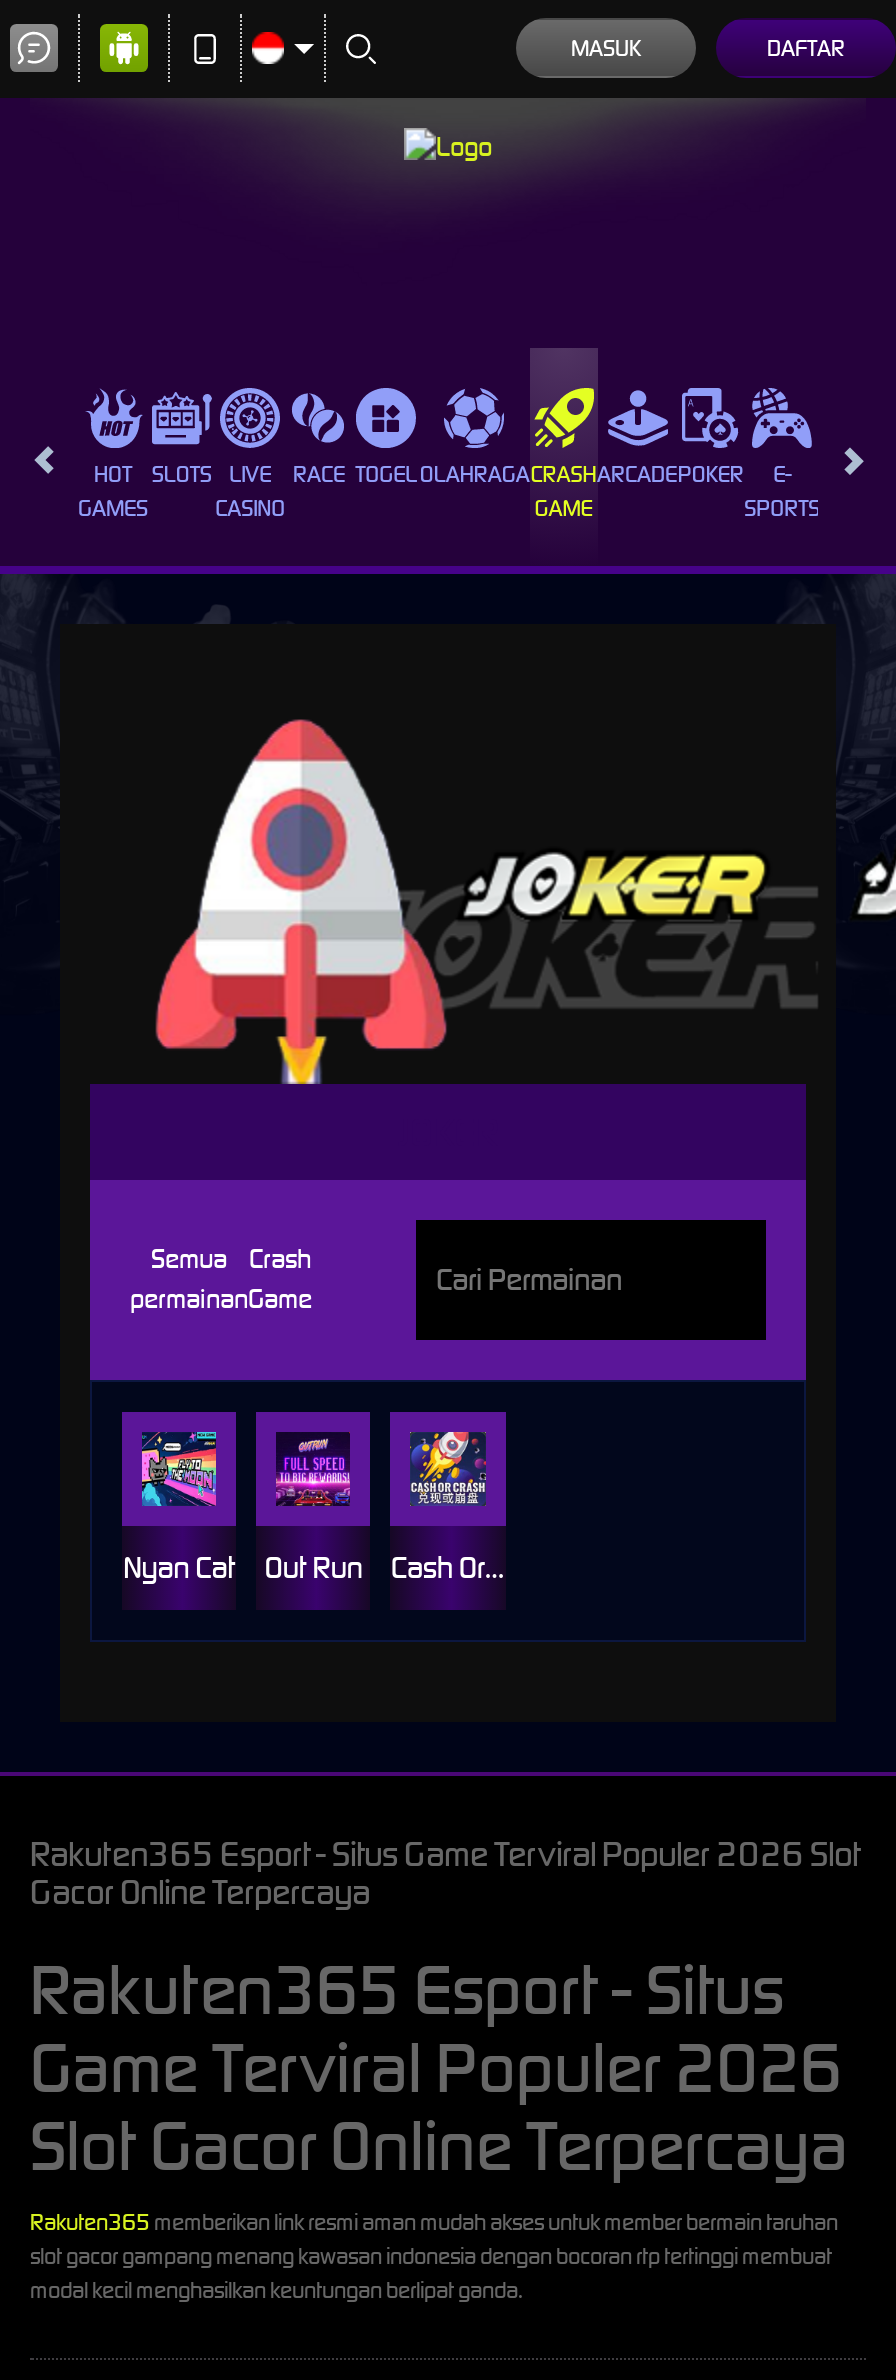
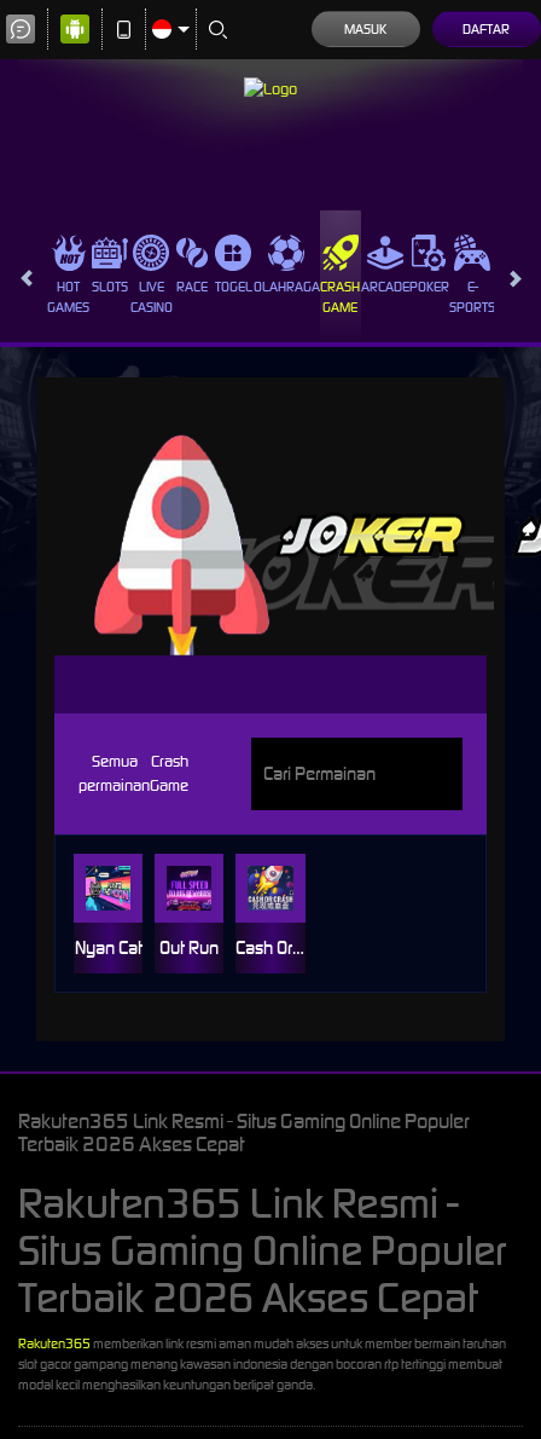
- Rakuten365 Esport - Situs Game Terviral Populer 2026 Slot
- Gacor Online Terpercaya
- Rakuten365 Esport - Situs
- Game Terviral Populer 2026
- Slot Gacor Online Terpercaya
+ Rakuten365 Link Resmi - Situs Gaming Online Populer
+ Terbaik 2026 Akses Cepat
+ Rakuten365 Link Resmi -
+ Situs Gaming Online Populer
+ Terbaik 2026 Akses Cepat
